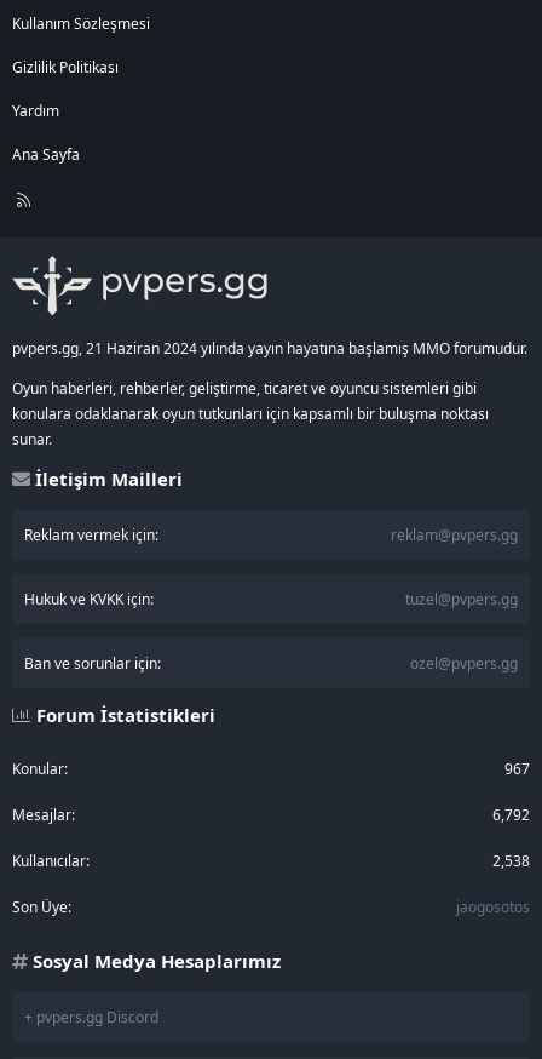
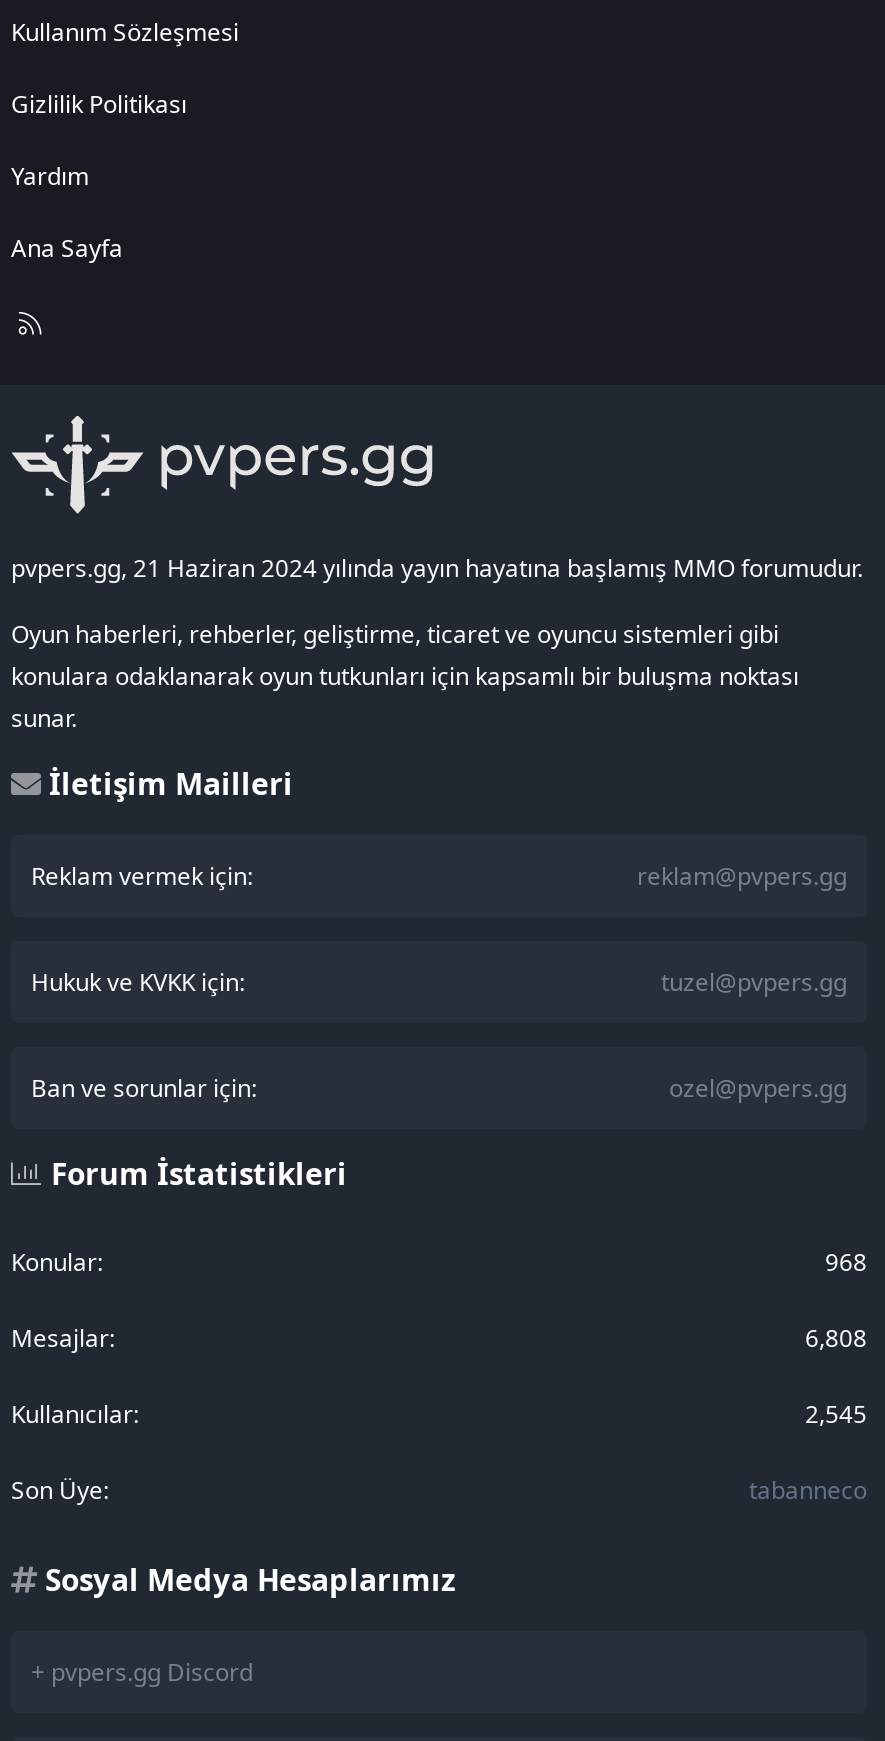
- 967
+ 968

- 6,792
+ 6,808

- 2,538
+ 2,545

- jaogosotos
+ tabanneco
